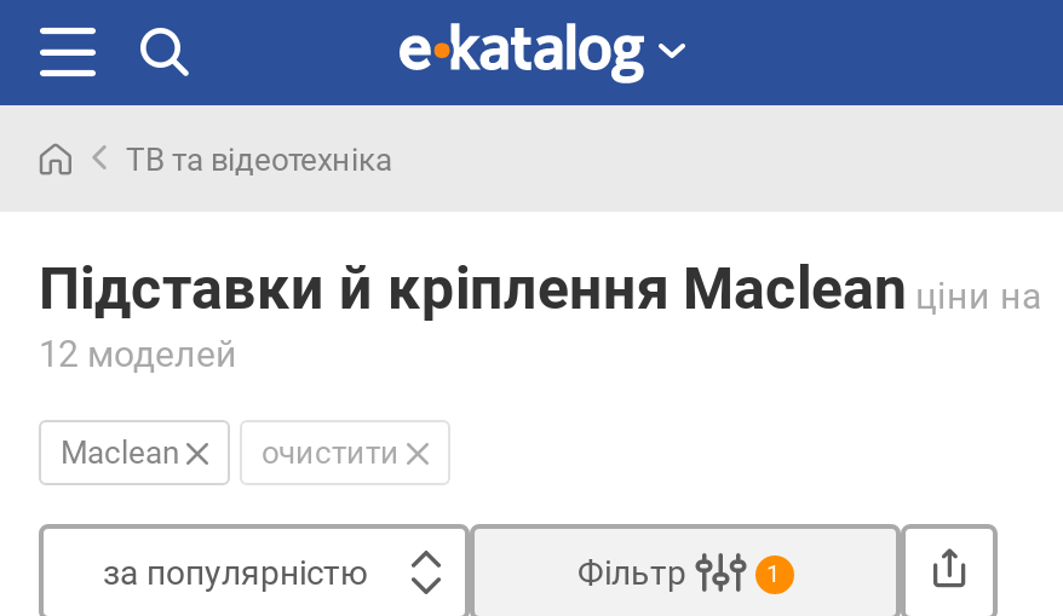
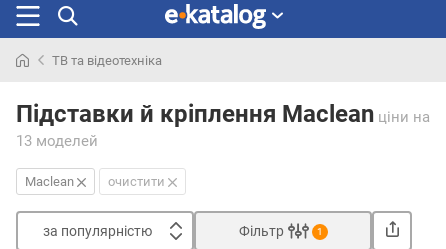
- 12 моделей
+ 13 моделей
